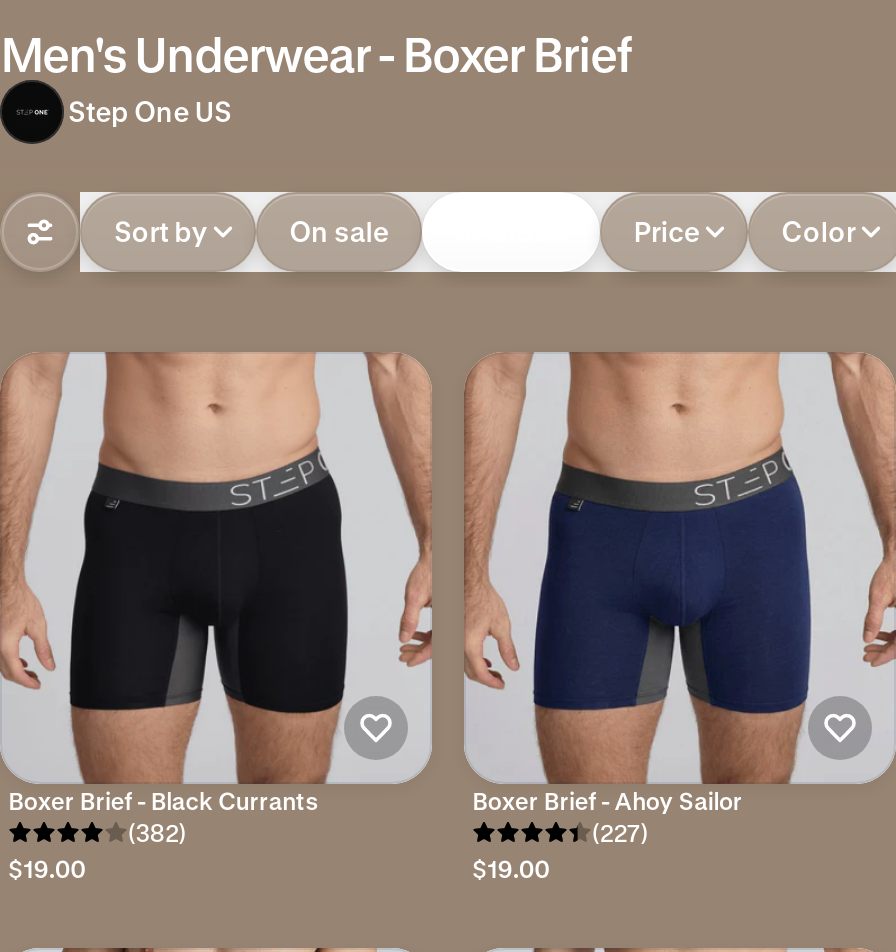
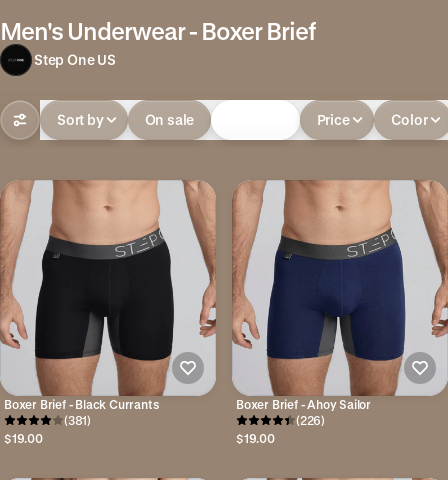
- (382)
+ (381)

- (227)
+ (226)
